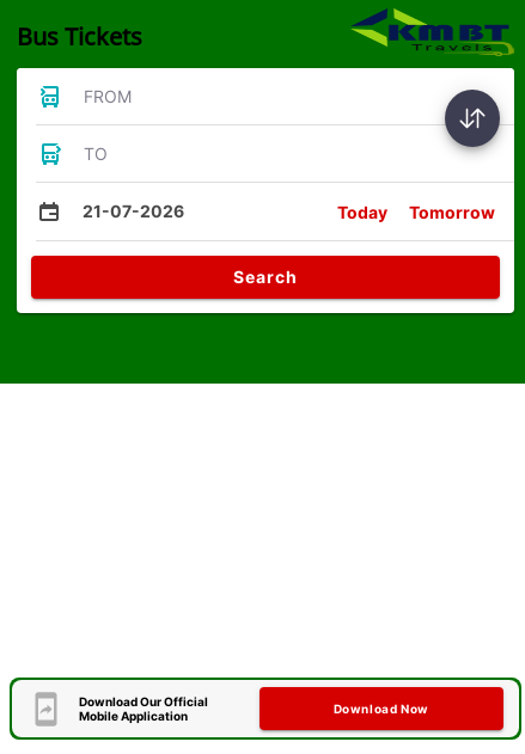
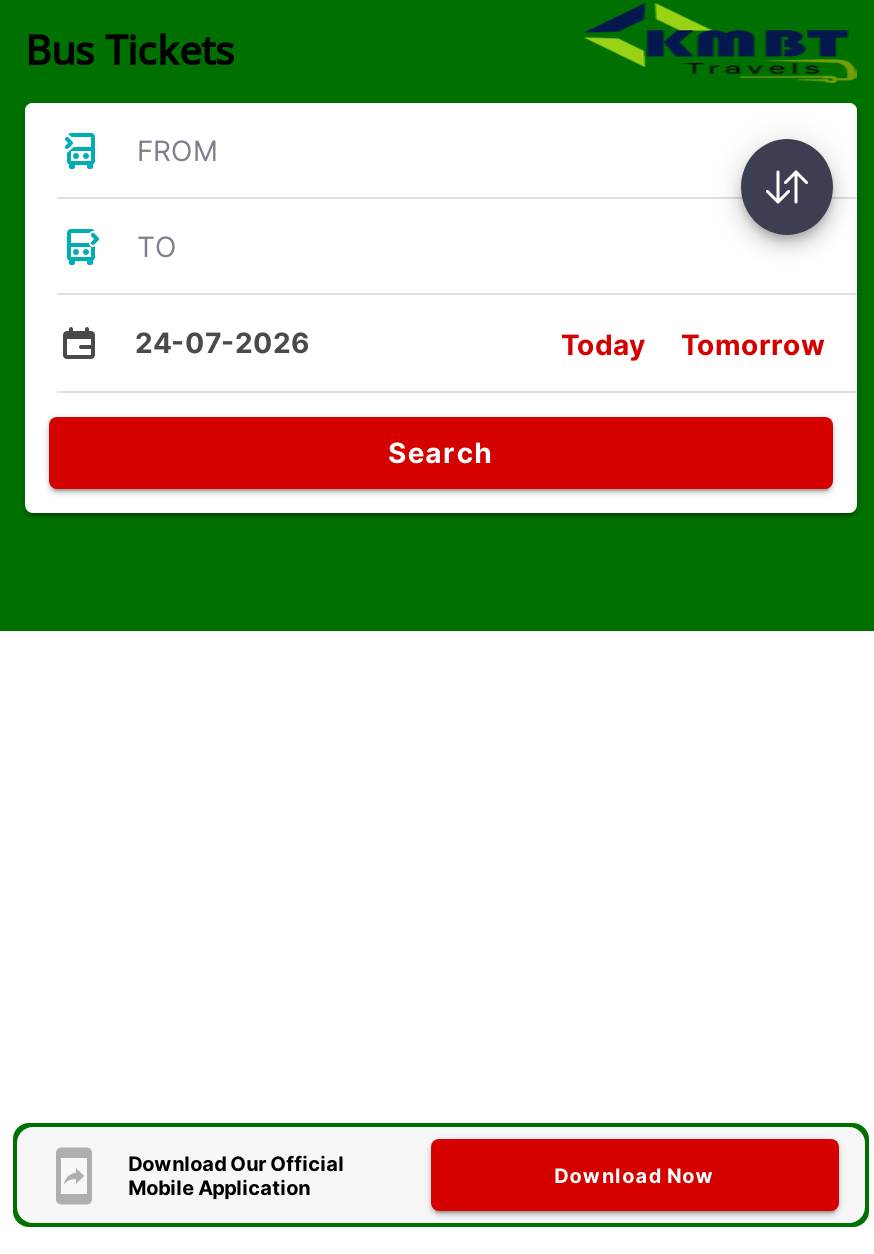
- 21-07-2026
+ 24-07-2026
